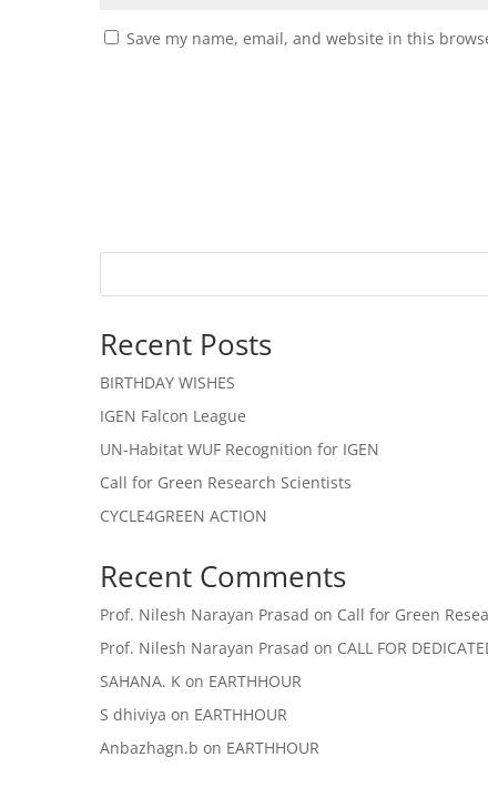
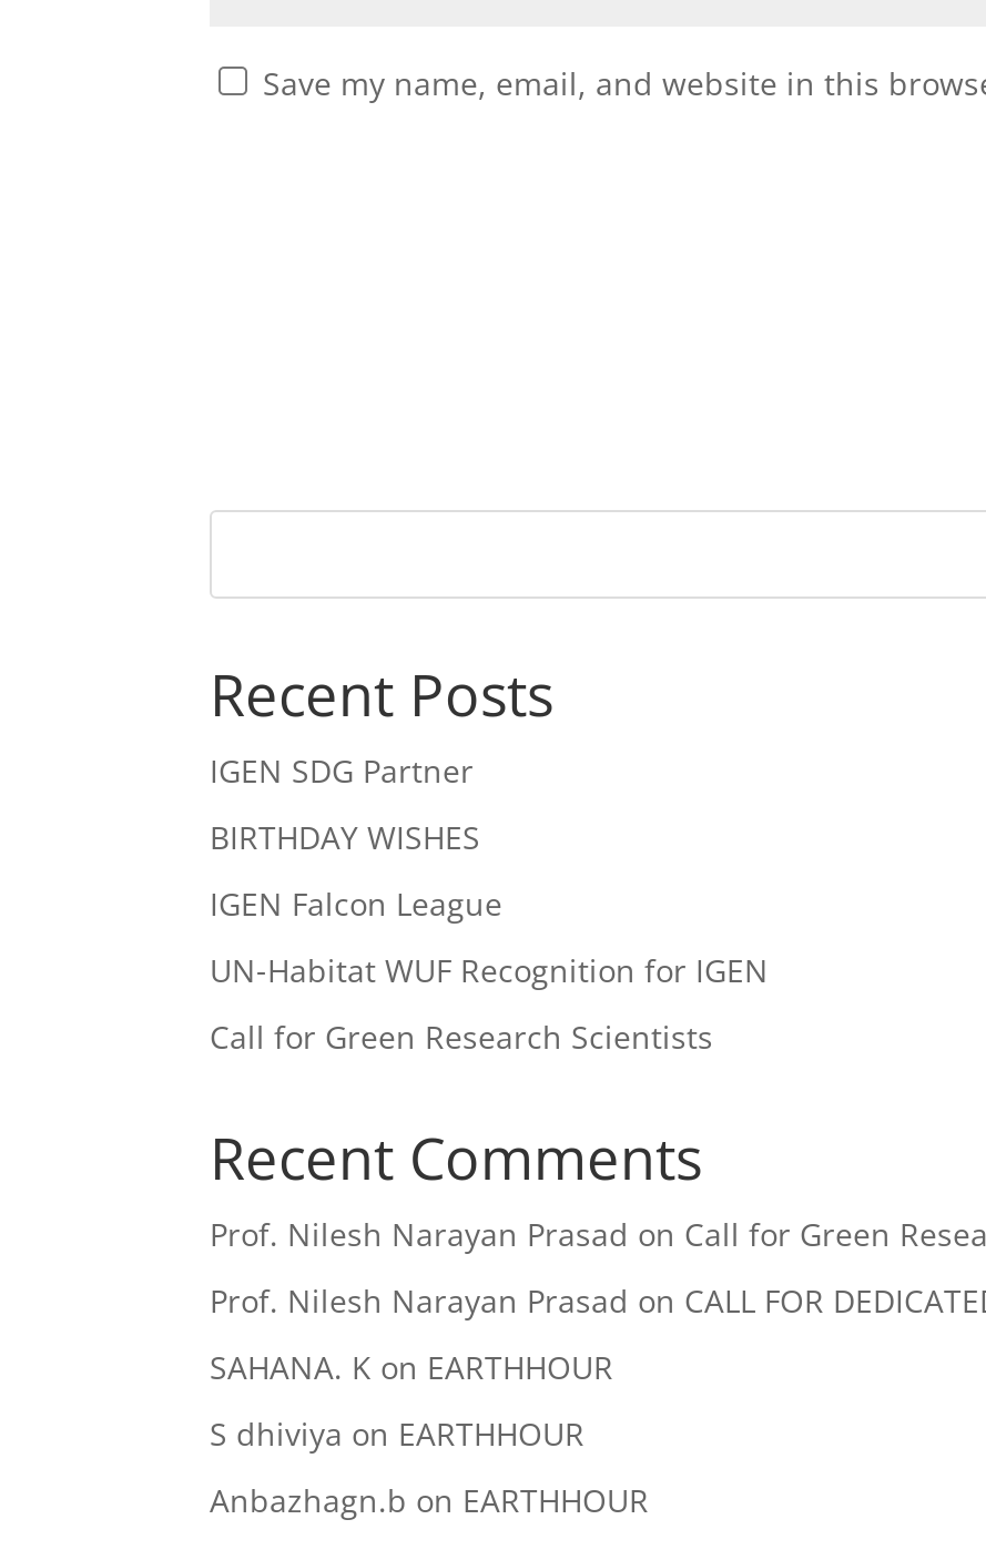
+ IGEN SDG Partner

moved down: BIRTHDAY WISHES | IGEN Falcon League | UN-Habitat WUF Recognition for IGEN | Call for Green Research Scientists

- CYCLE4GREEN ACTION
